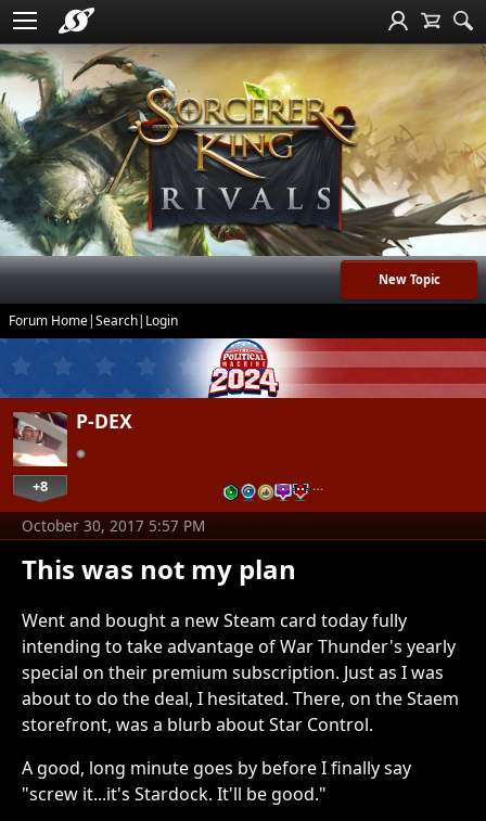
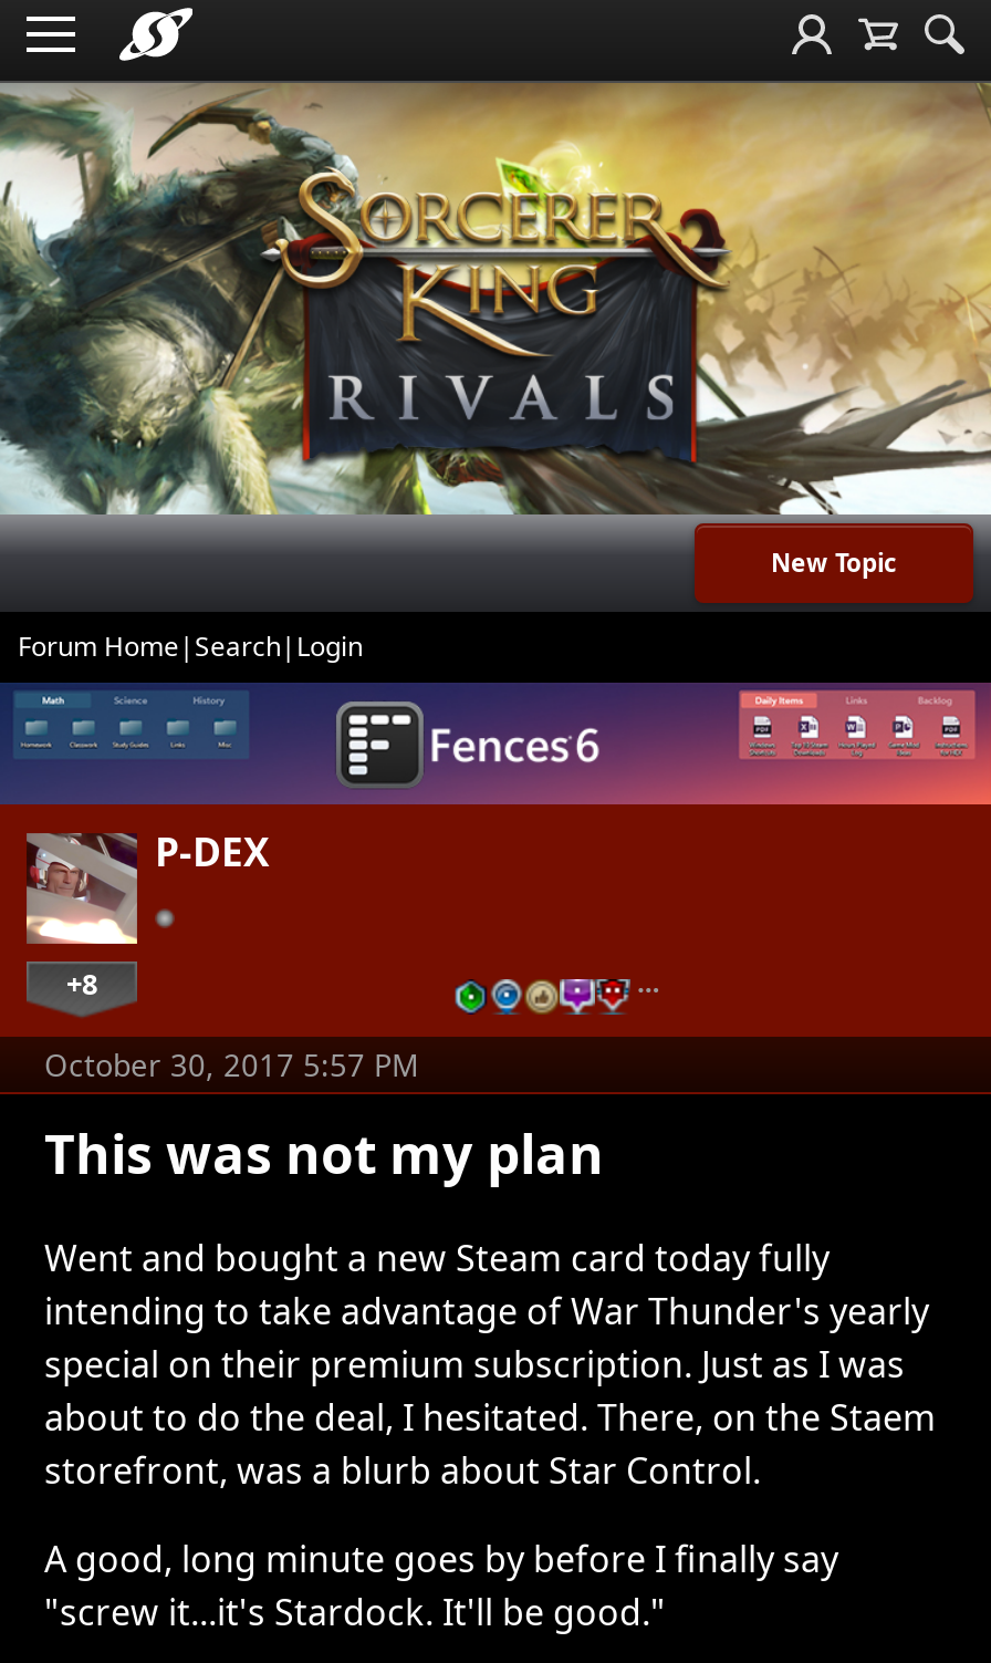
- [image]
+ [image]
